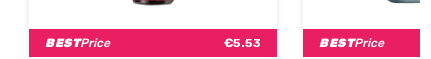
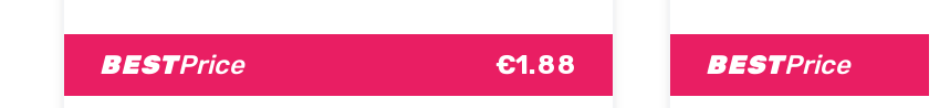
- €5.53
+ €1.88
